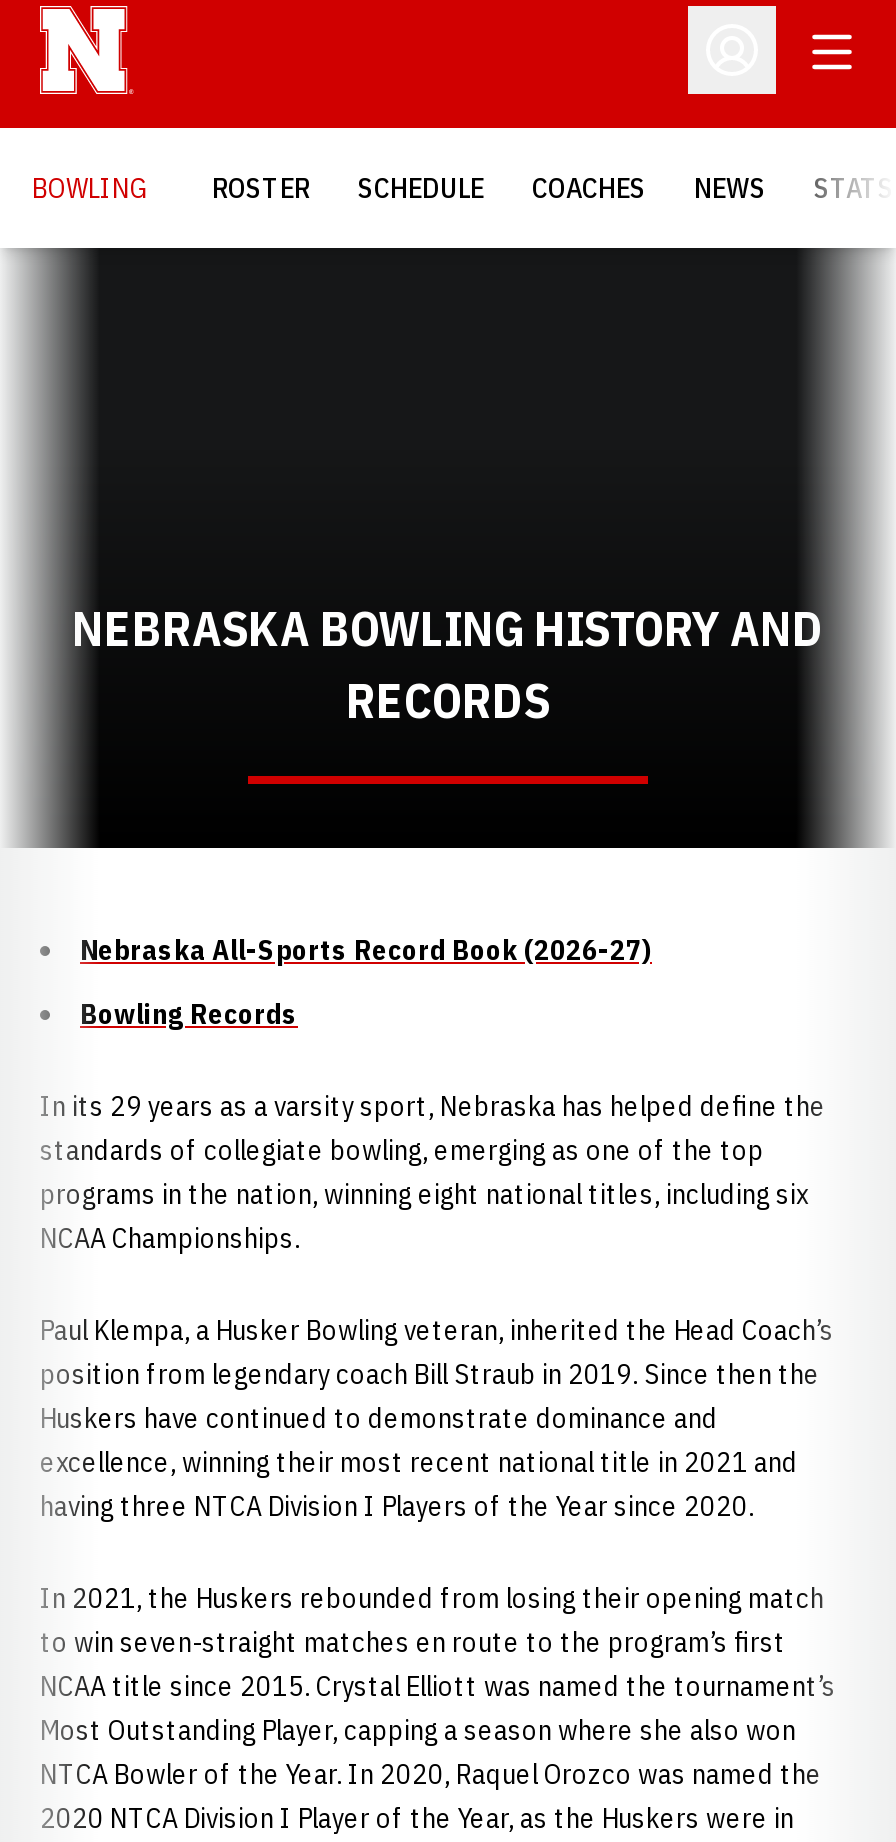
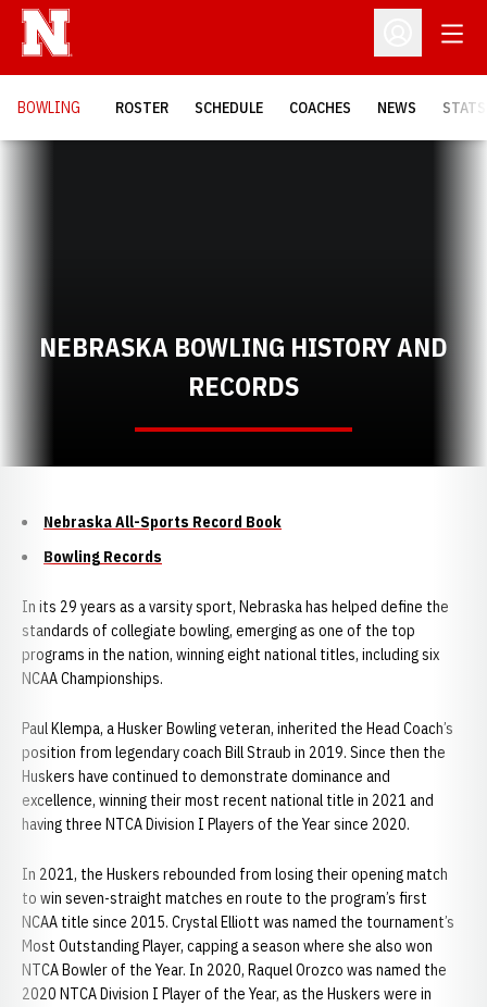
- Nebraska All-Sports Record Book (2026-27)
+ Nebraska All-Sports Record Book
